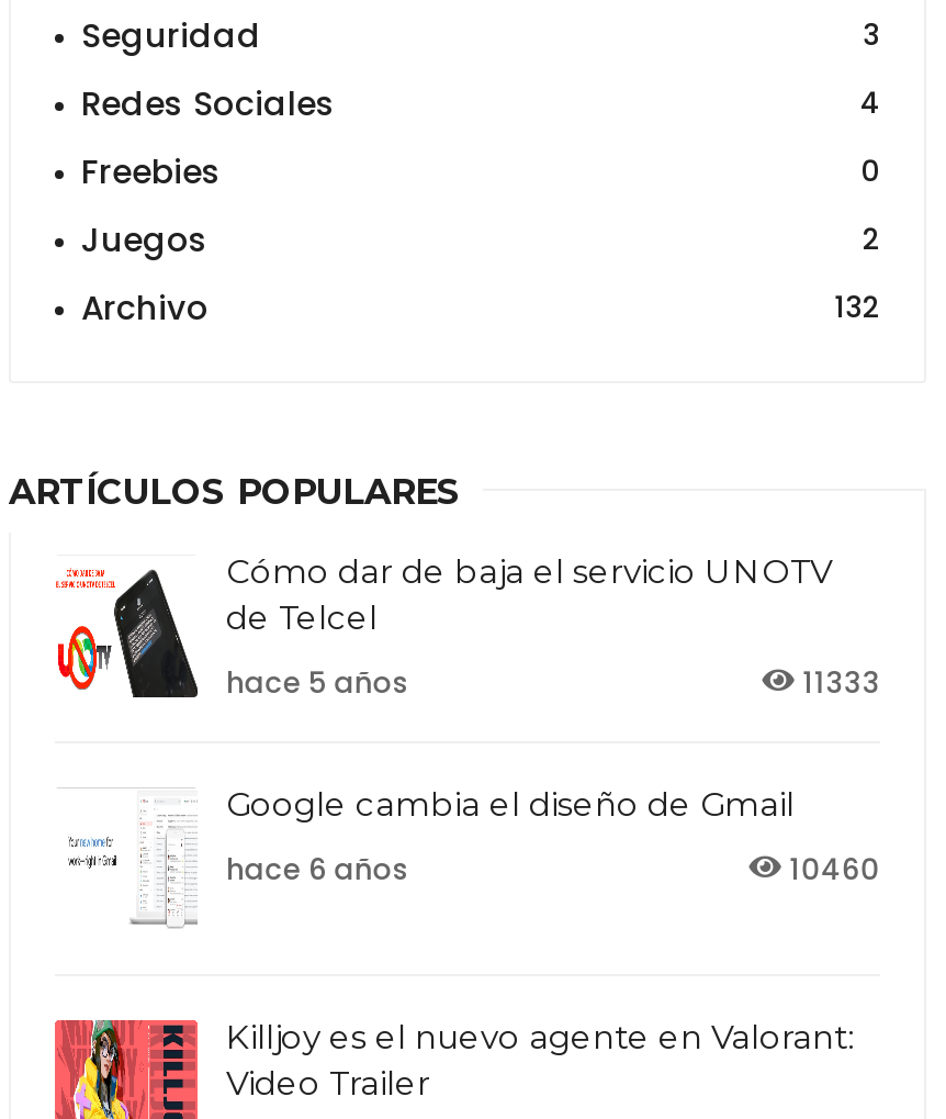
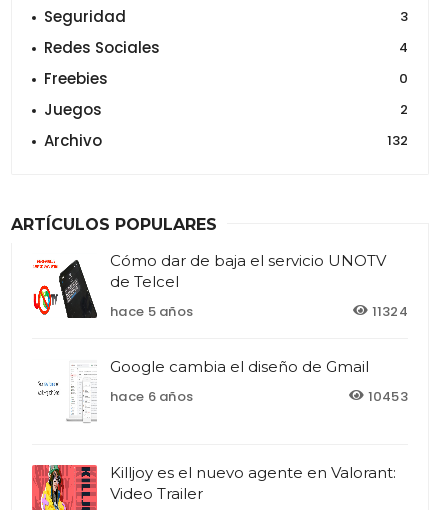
- 11333
+ 11324

- 10460
+ 10453
